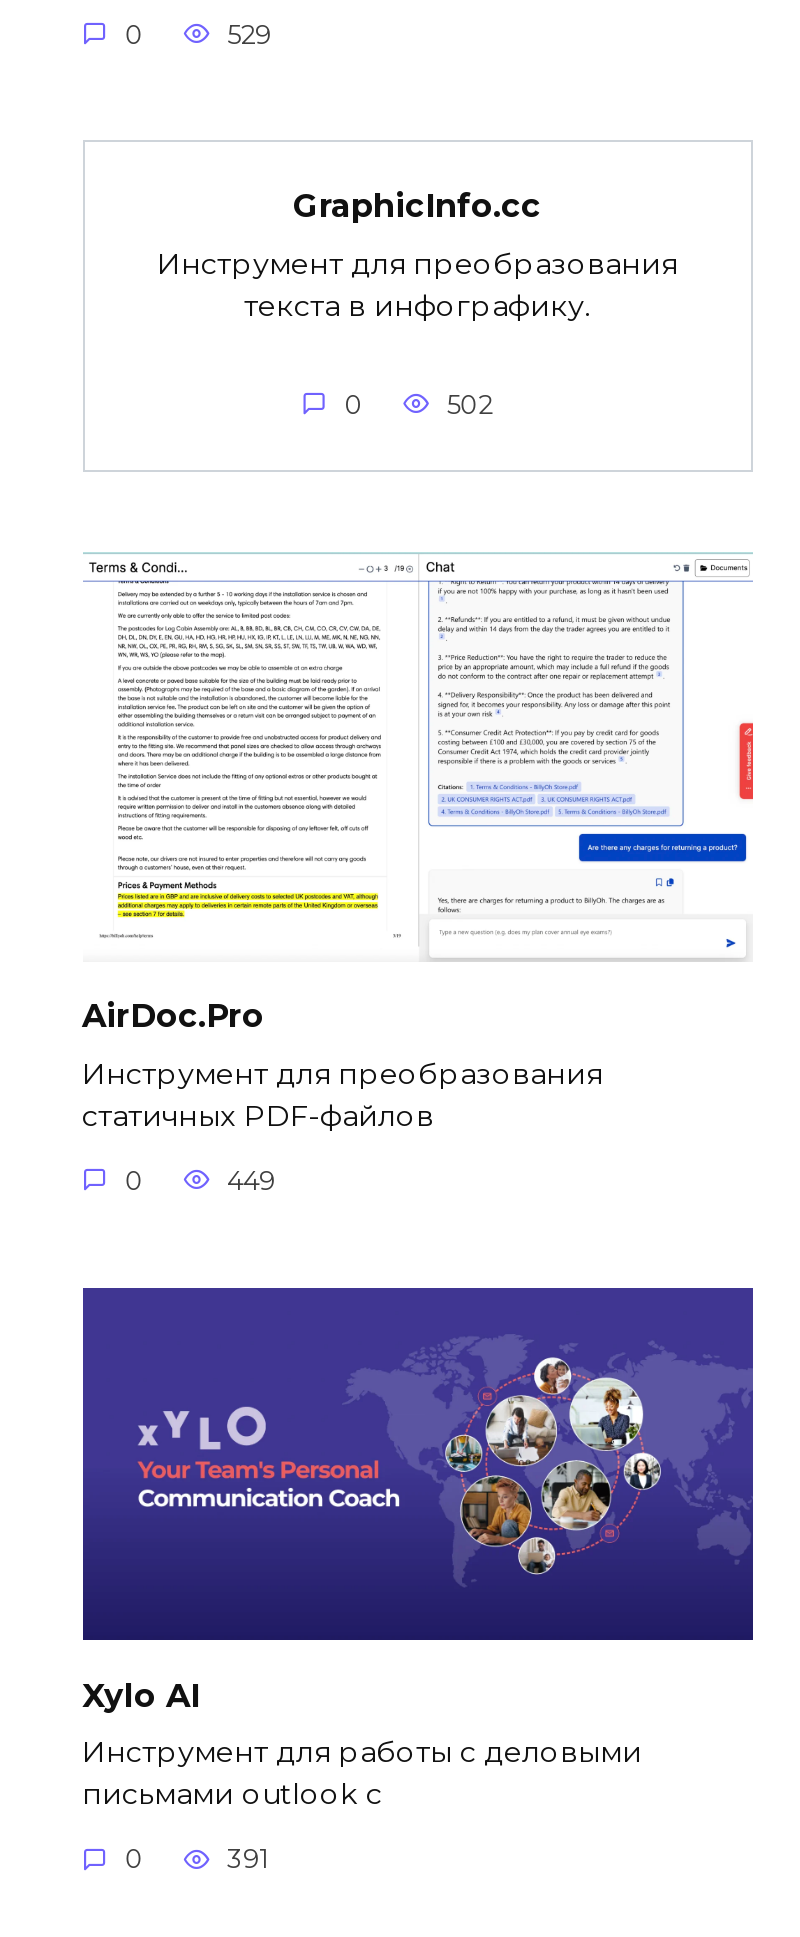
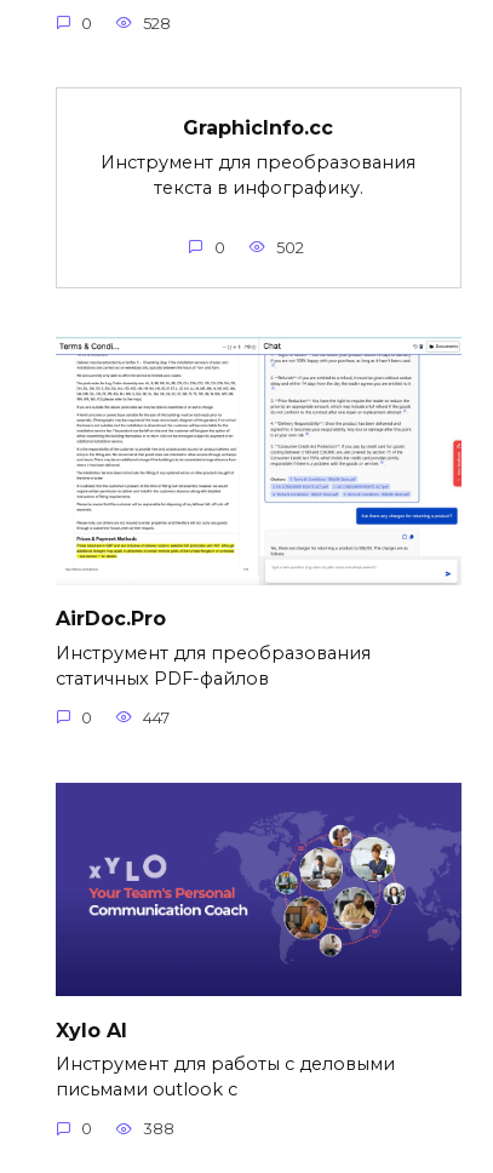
- 529
+ 528

- 449
+ 447

- 391
+ 388
